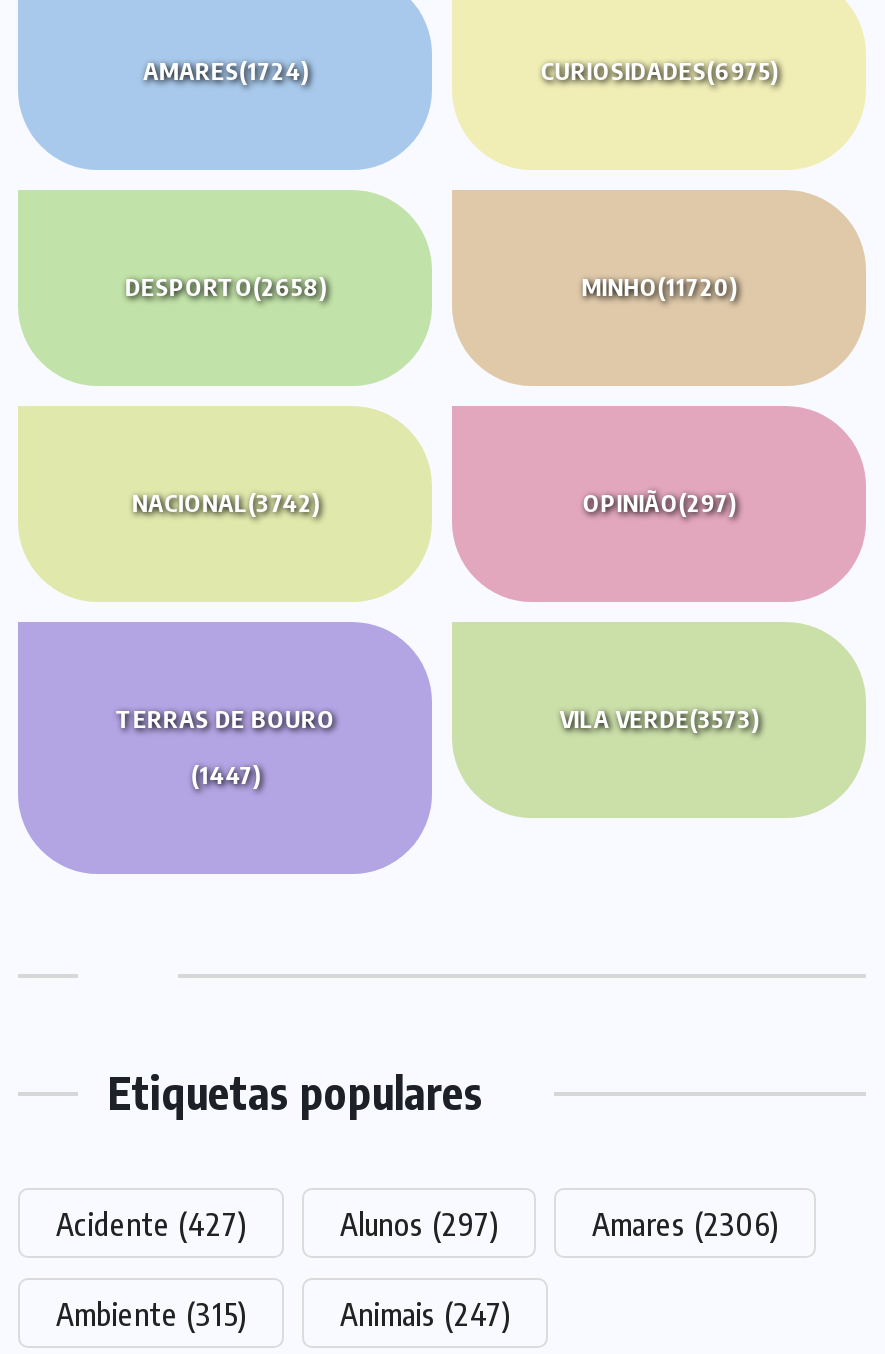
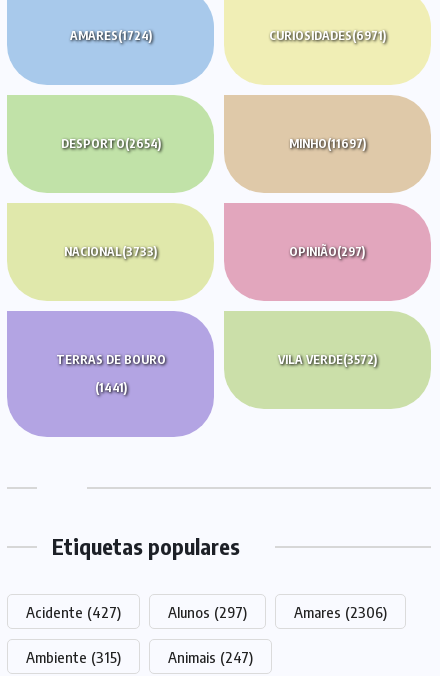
- CURIOSIDADES(6975)
+ CURIOSIDADES(6971)

- DESPORTO(2658)
+ DESPORTO(2654)

- MINHO(11720)
+ MINHO(11697)

- NACIONAL(3742)
+ NACIONAL(3733)

- VILA VERDE(3573)
+ VILA VERDE(3572)

- (1447)
+ (1441)
